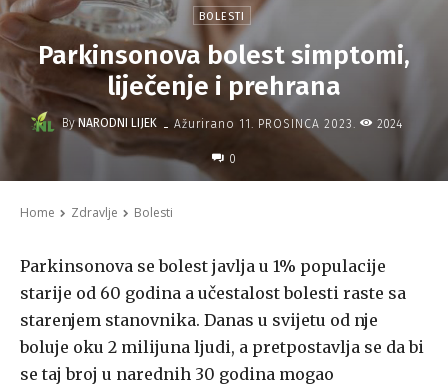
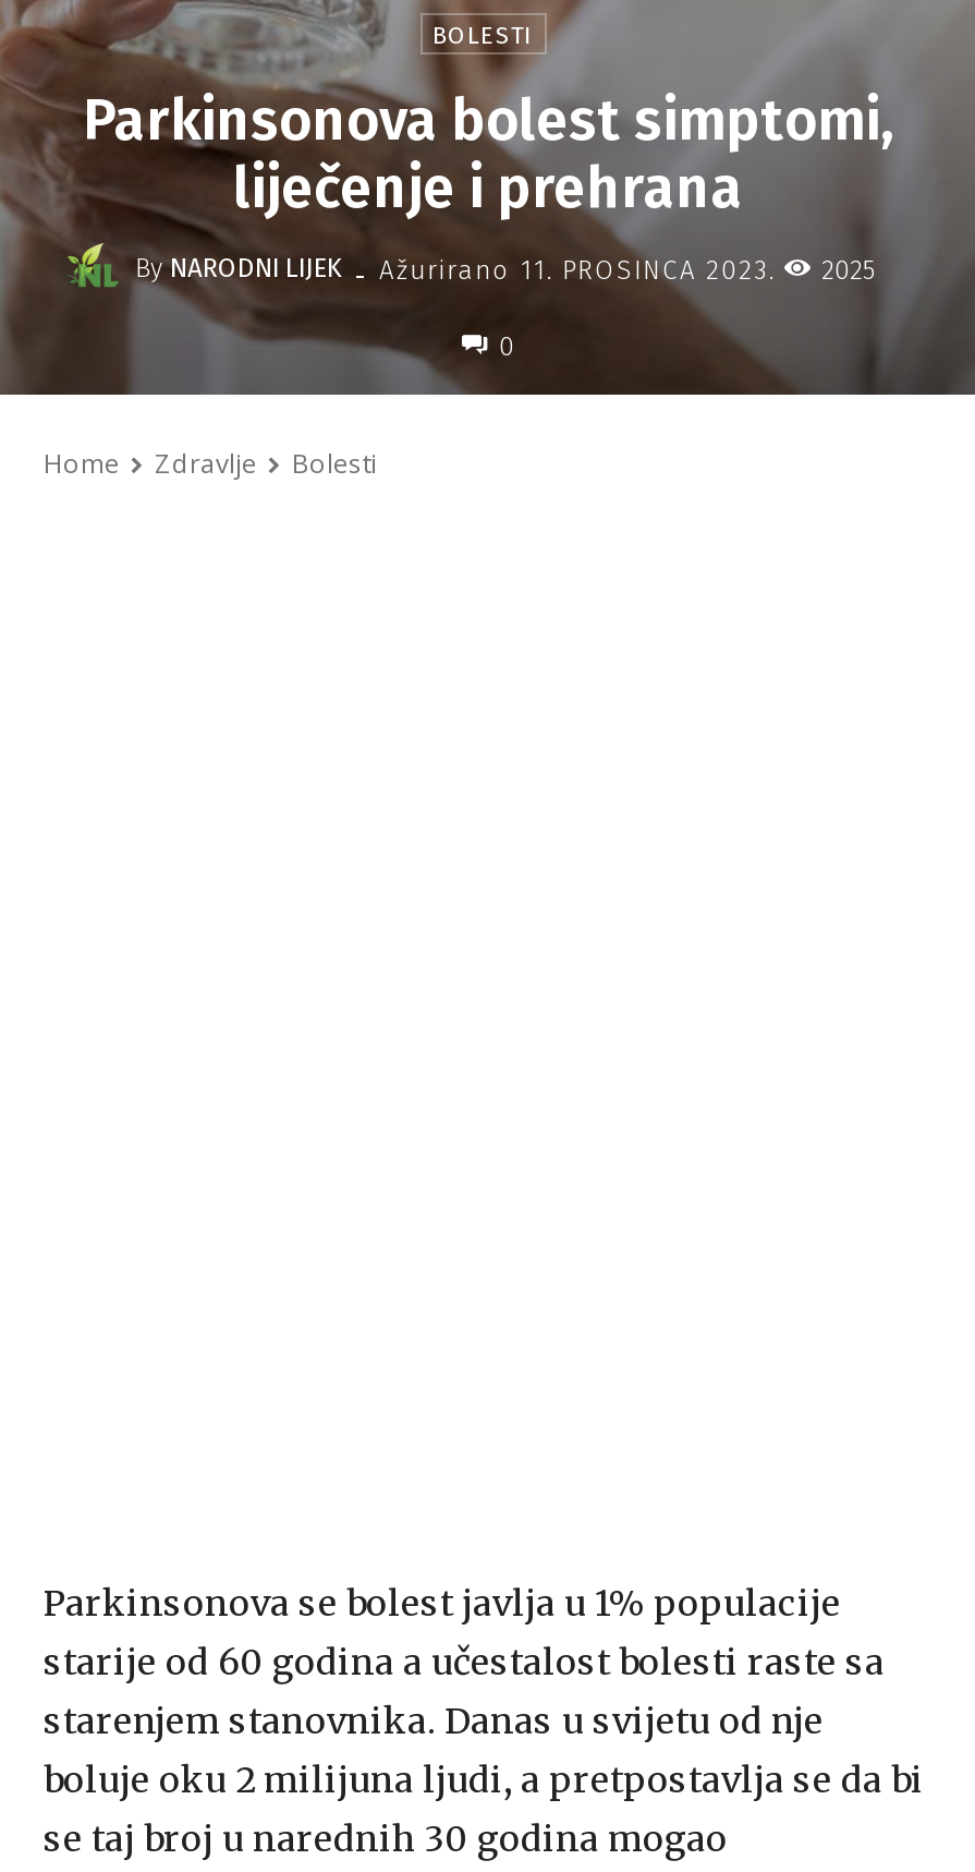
- By NARODNI LIJEK - Ažurirano 11. PROSINCA 2023. 2024
+ By NARODNI LIJEK - Ažurirano 11. PROSINCA 2023. 2025
